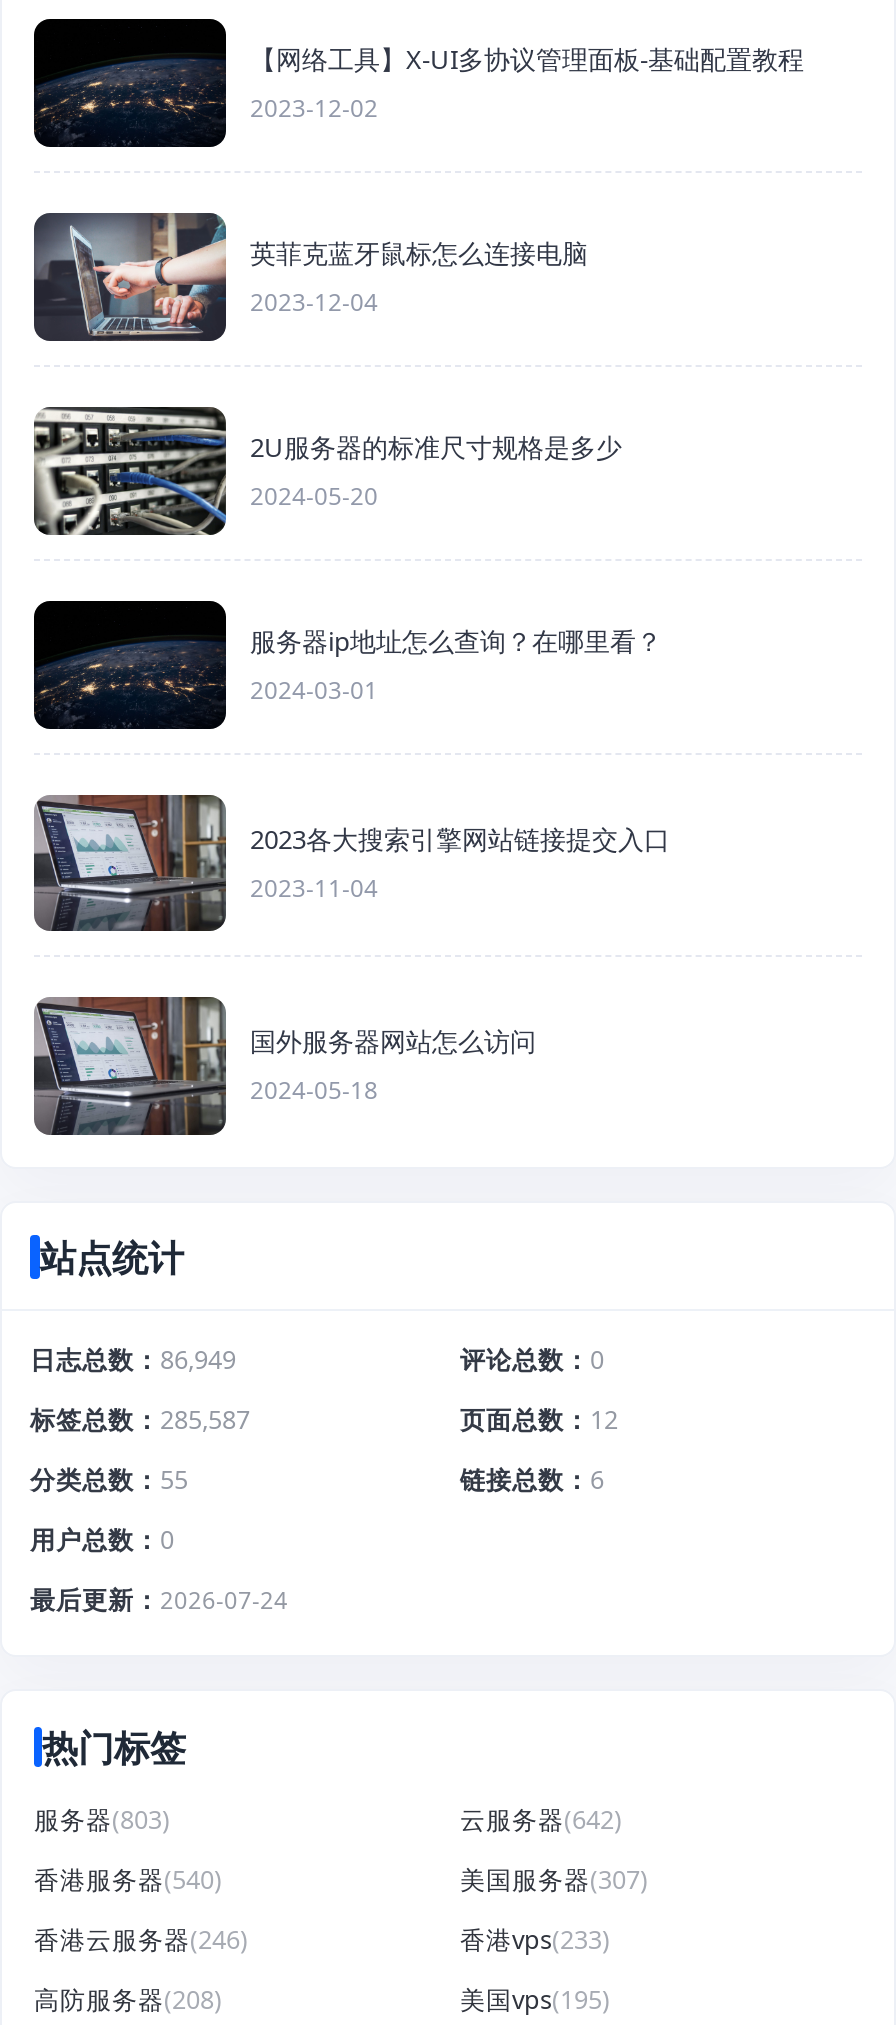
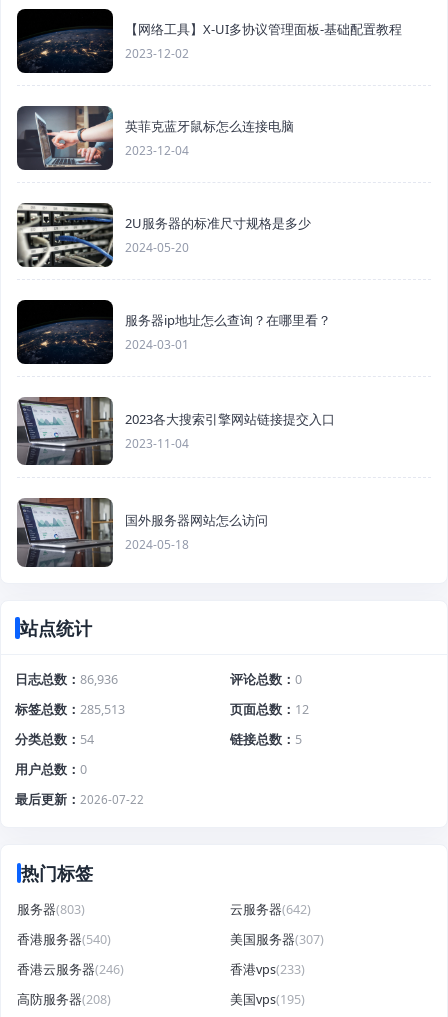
- 日志总数 86,949
+ 日志总数 86,936

- 标签总数 285,587
+ 标签总数 285,513

- 分类总数 55
+ 分类总数 54

- 链接总数 6
+ 链接总数 5

- 最后更新 2026-07-24
+ 最后更新 2026-07-22
